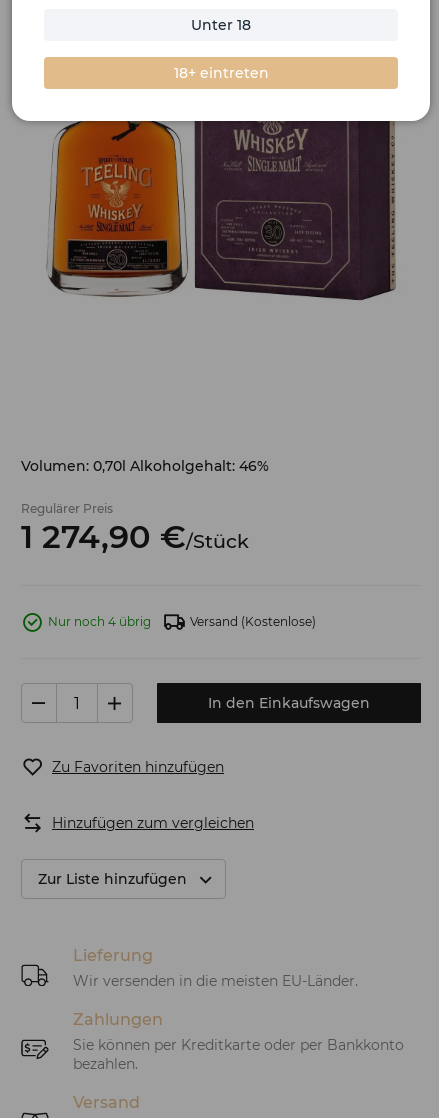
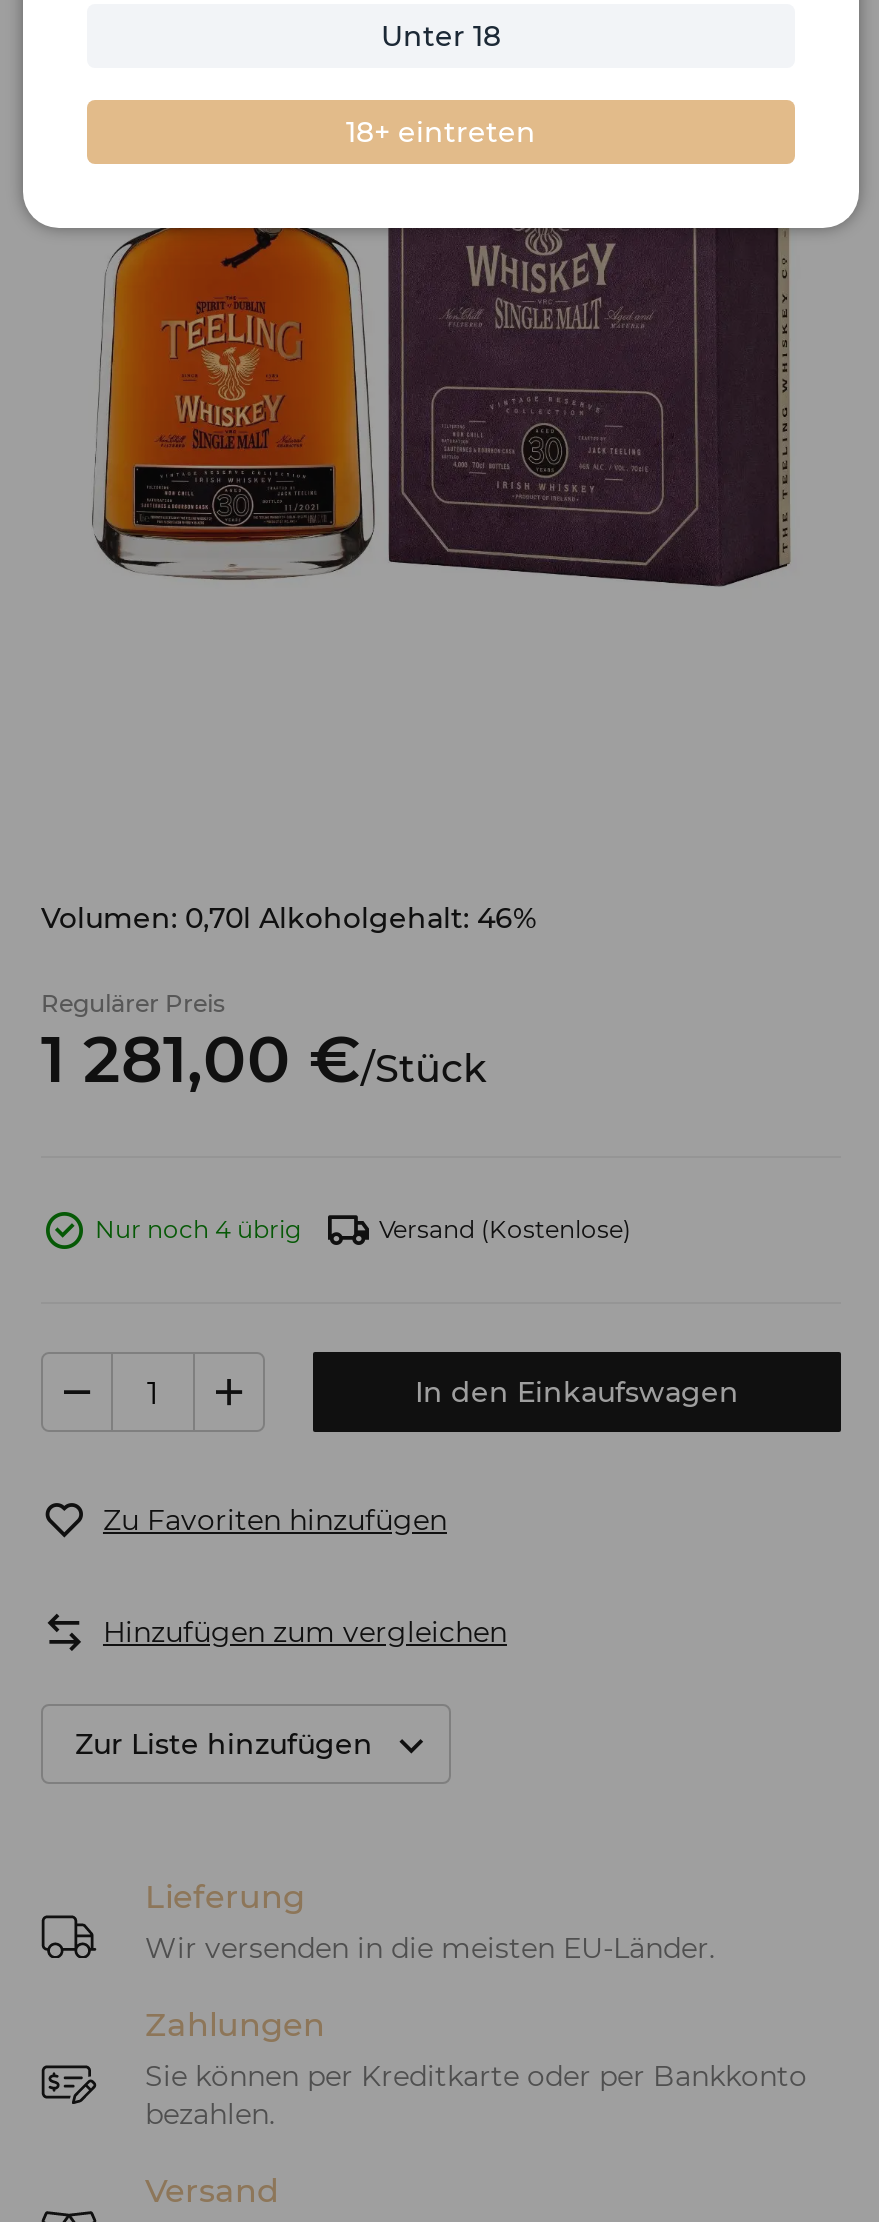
- 1 274,90 €/Stück
+ 1 281,00 €/Stück
